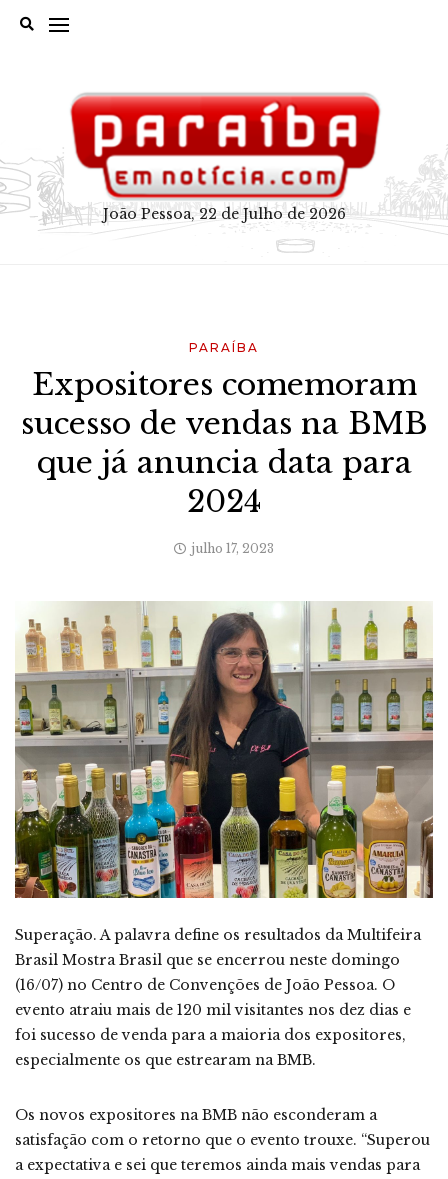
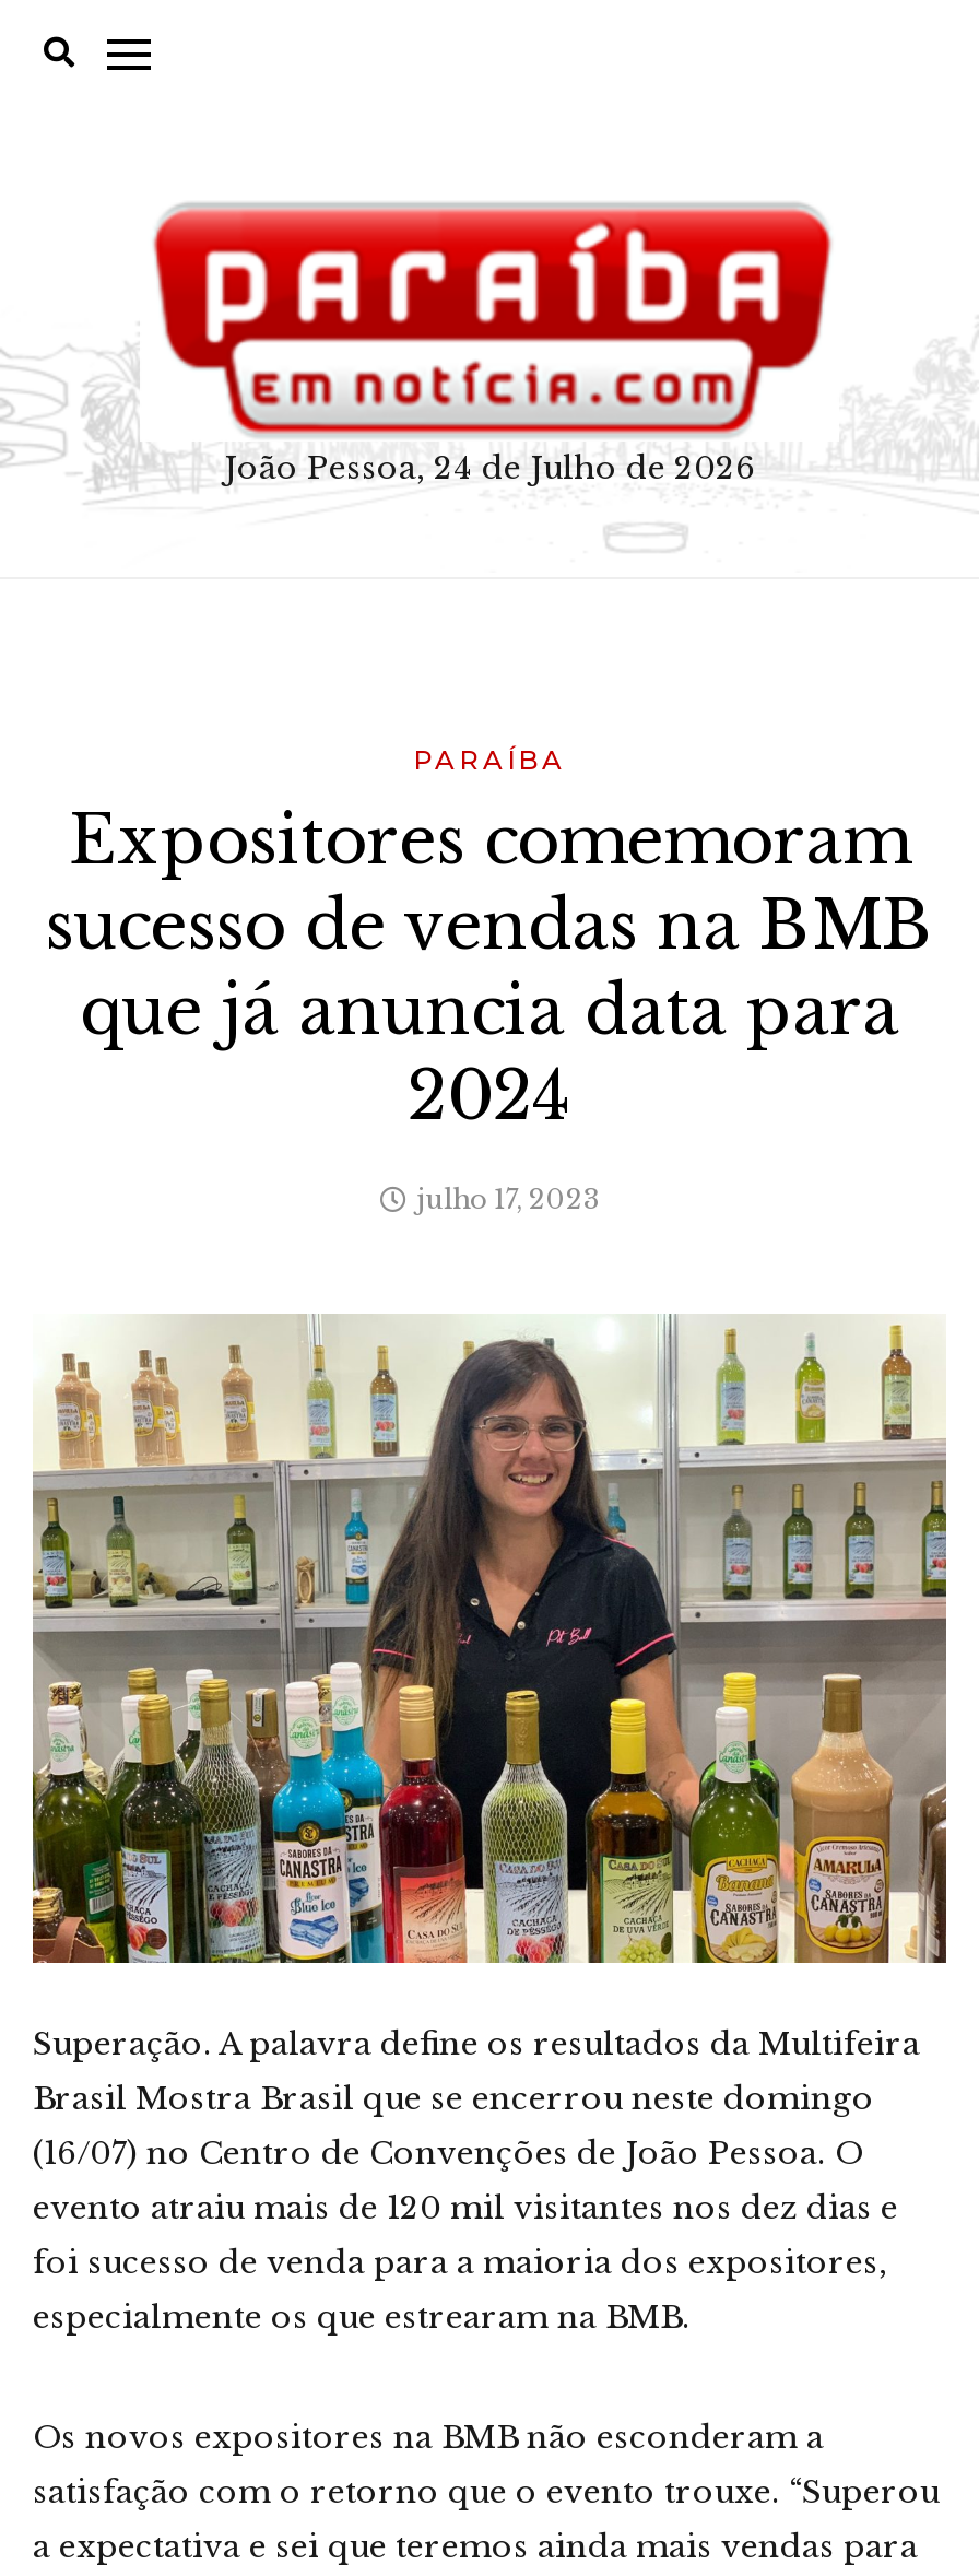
- João Pessoa, 22 de Julho de 2026
+ João Pessoa, 24 de Julho de 2026
